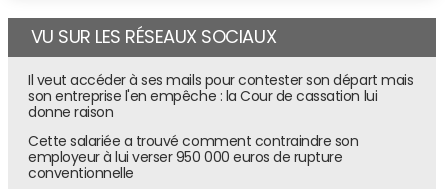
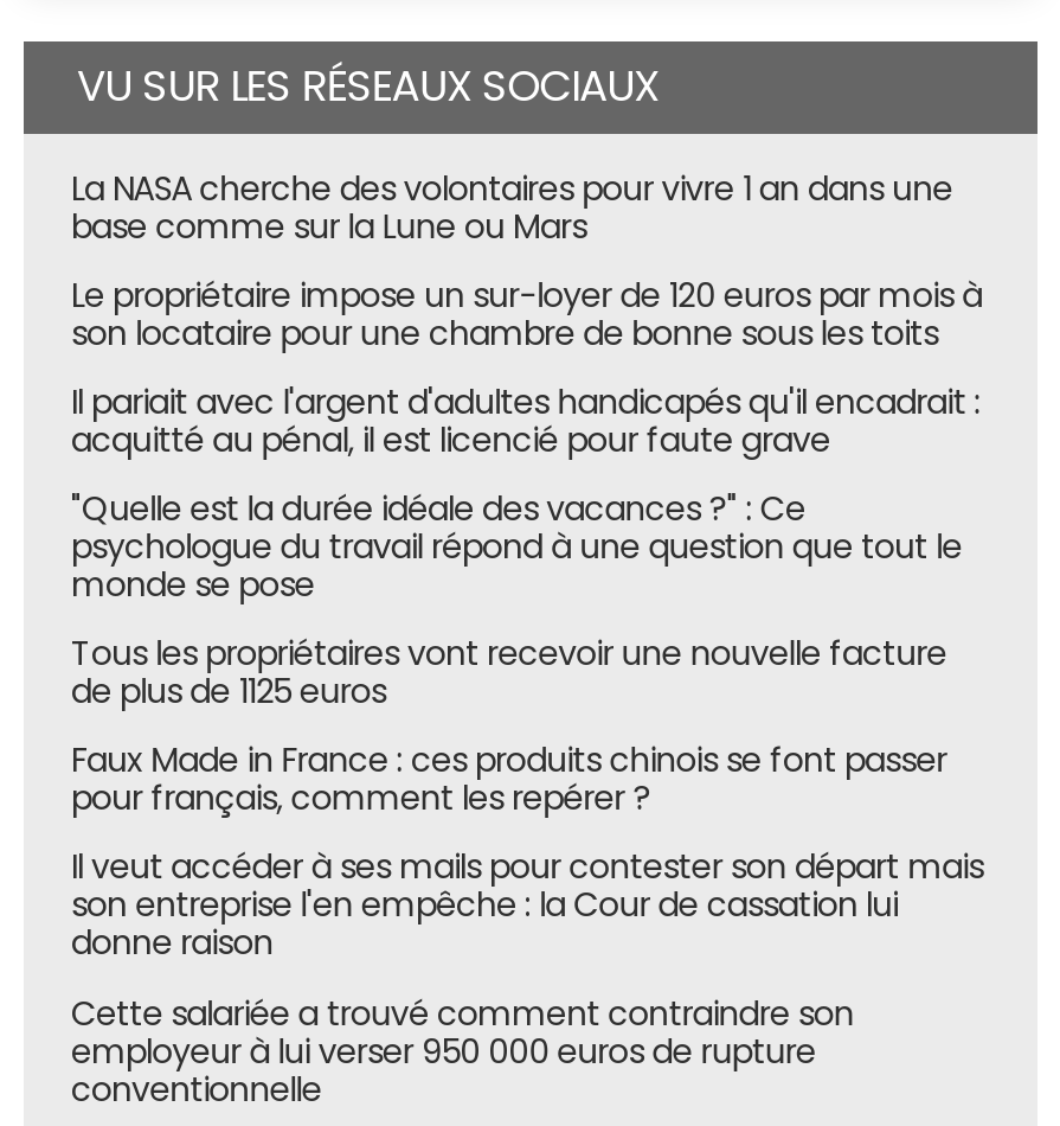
+ La NASA cherche des volontaires pour vivre 1 an dans une
+ base comme sur la Lune ou Mars
+ Le propriétaire impose un sur-loyer de 120 euros par mois à
+ son locataire pour une chambre de bonne sous les toits
+ Il pariait avec l'argent d'adultes handicapés qu'il encadrait :
+ acquitté au pénal, il est licencié pour faute grave
+ "Quelle est la durée idéale des vacances ?" : Ce
+ psychologue du travail répond à une question que tout le
+ monde se pose
+ Tous les propriétaires vont recevoir une nouvelle facture
+ de plus de 1125 euros
+ Faux Made in France : ces produits chinois se font passer
+ pour français, comment les repérer ?
